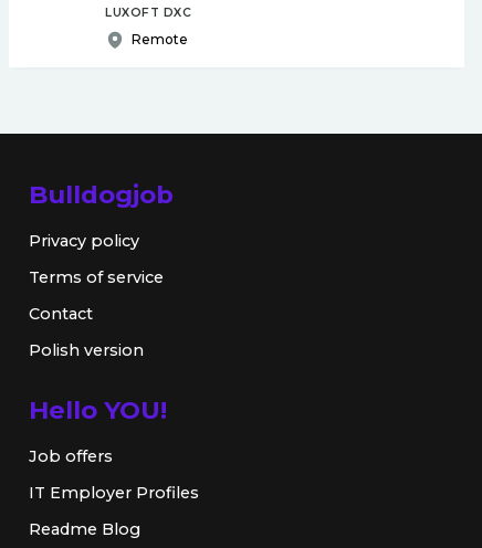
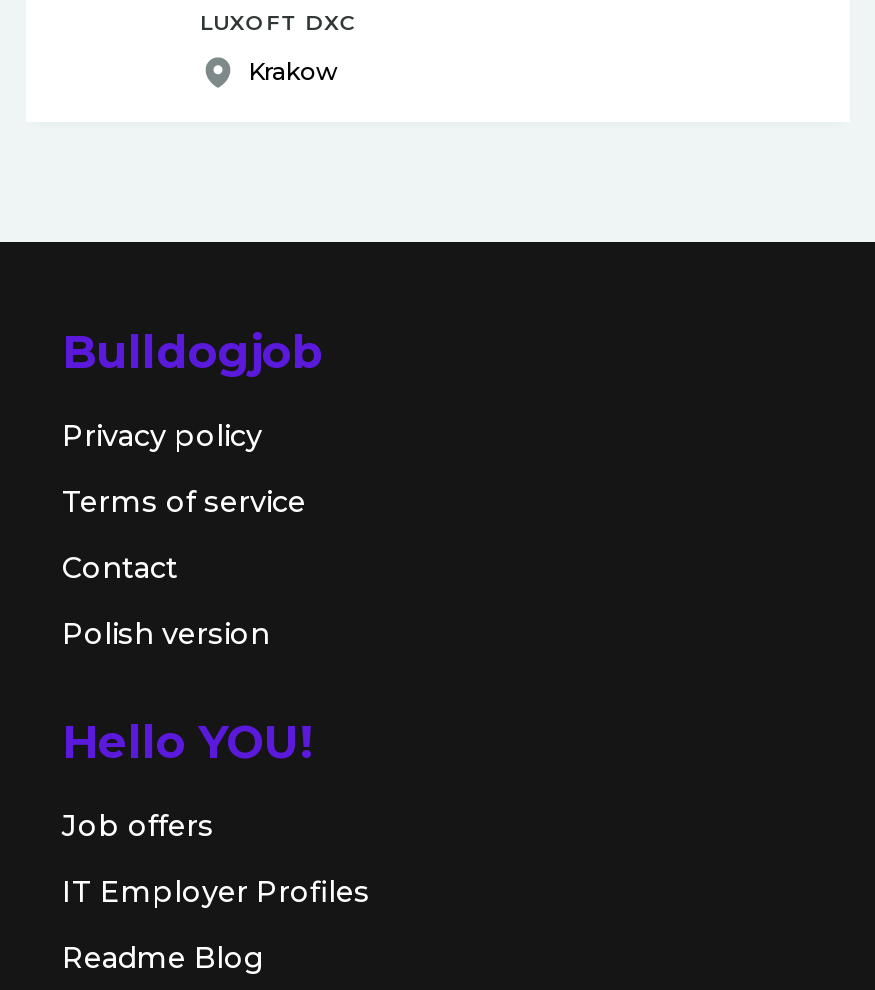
- Remote
+ Krakow
